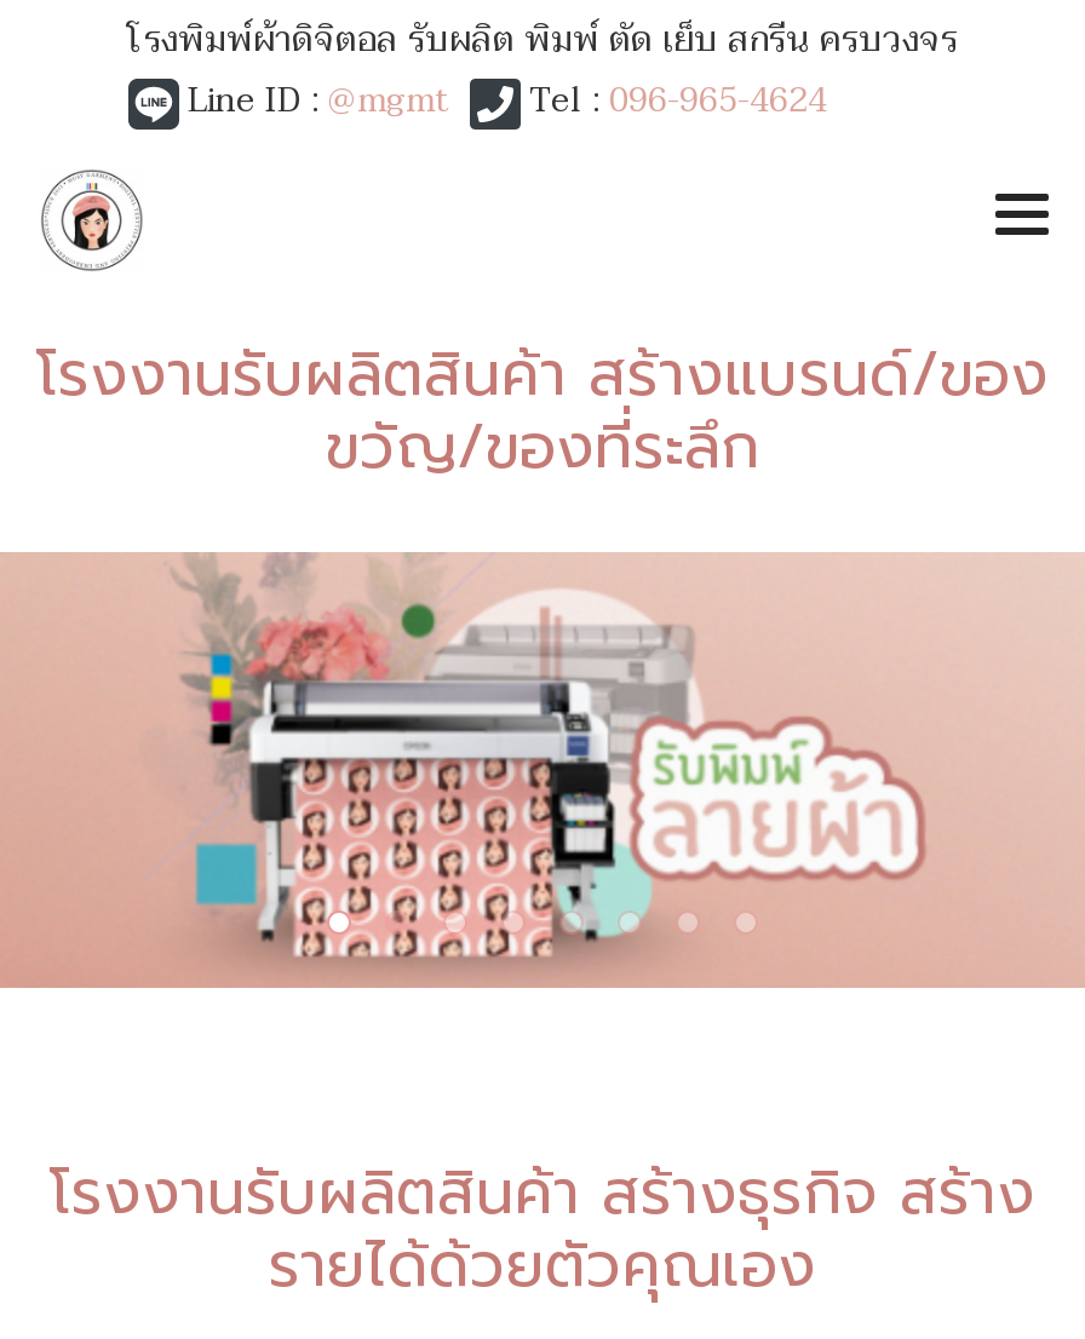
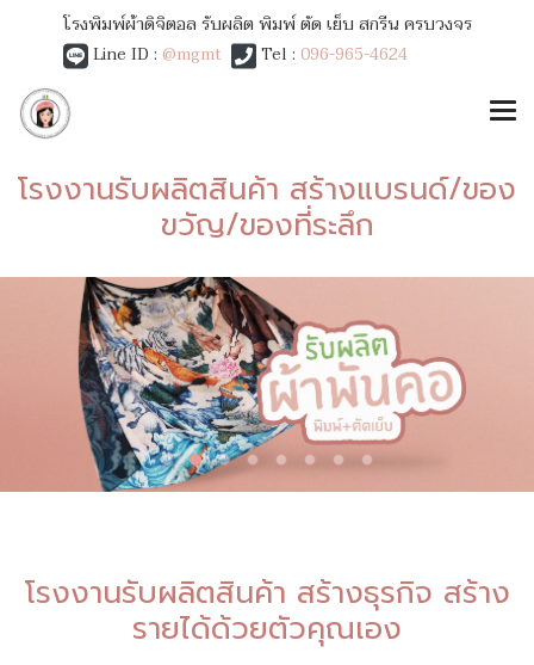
- [image]
+ [image]
